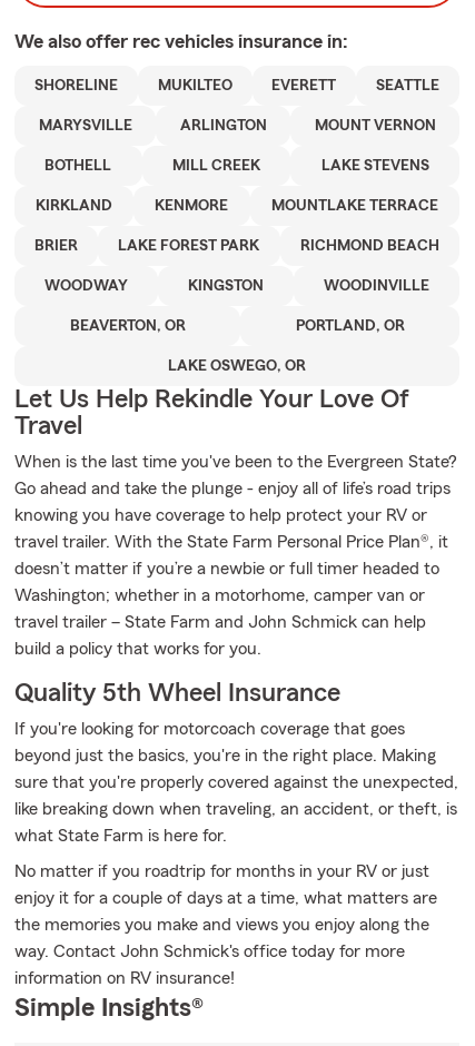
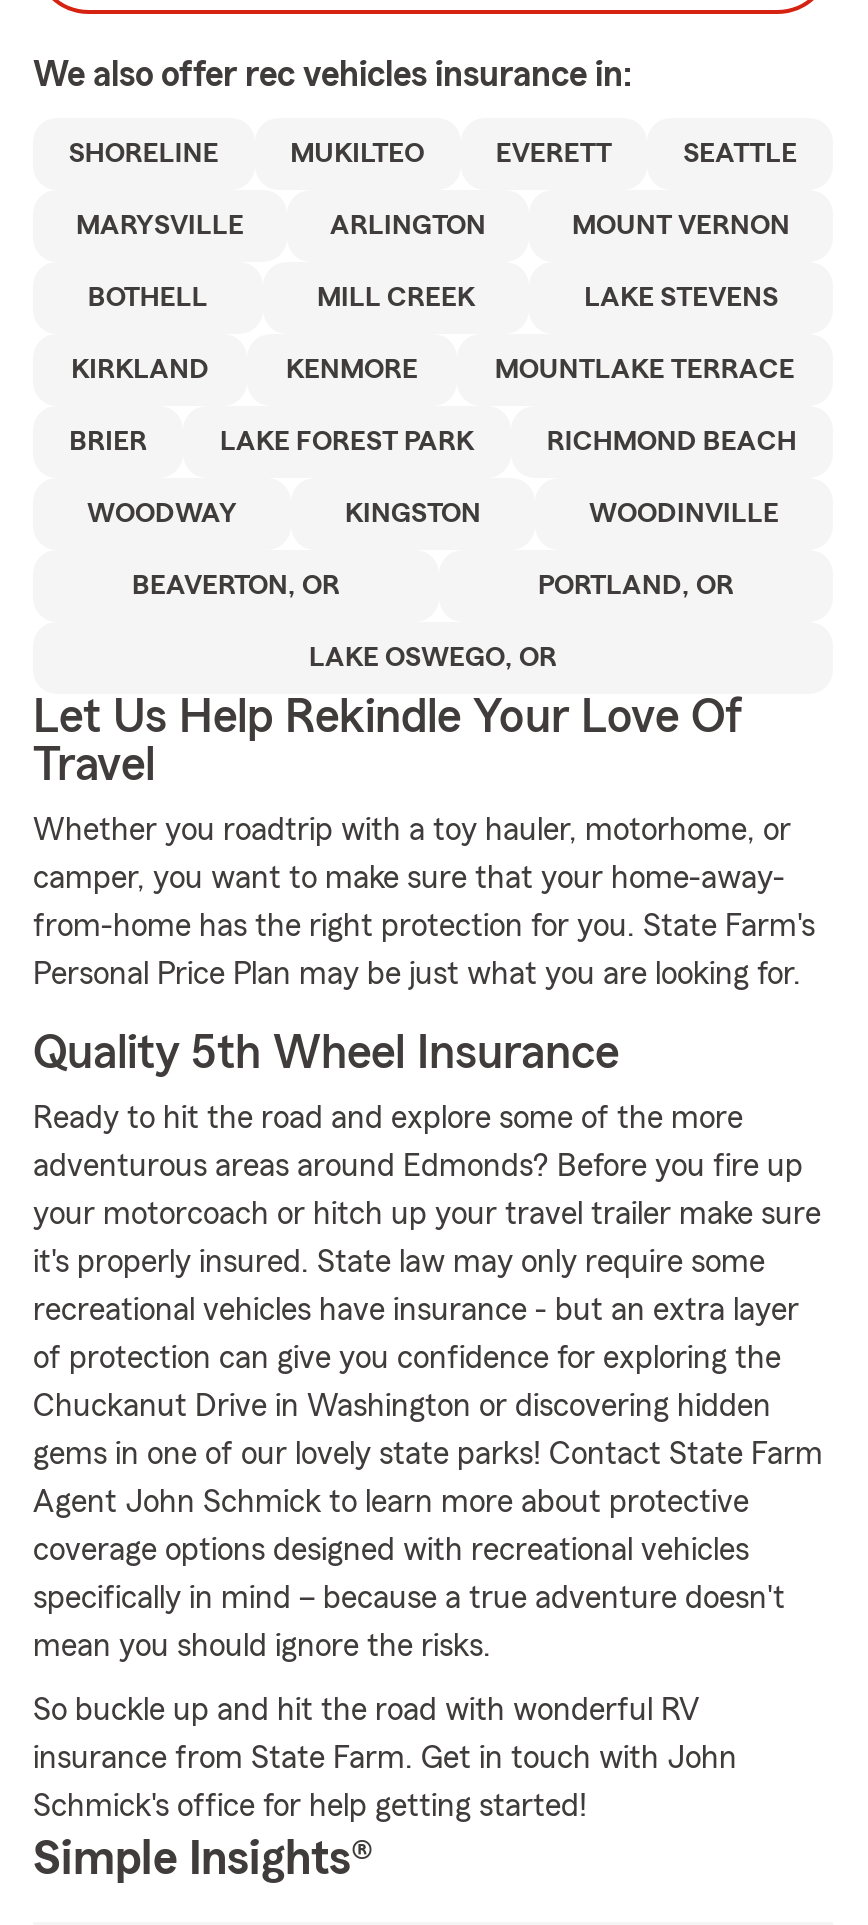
- When is the last time you've been to the Evergreen State?
- Go ahead and take the plunge - enjoy all of life’s road trips
- knowing you have coverage to help protect your RV or
- travel trailer. With the State Farm Personal Price Plan®, it
- doesn’t matter if you’re a newbie or full timer headed to
- Washington; whether in a motorhome, camper van or
- travel trailer – State Farm and John Schmick can help
- build a policy that works for you.
+ Whether you roadtrip with a toy hauler, motorhome, or
+ camper, you want to make sure that your home-away-
+ from-home has the right protection for you. State Farm's
+ Personal Price Plan may be just what you are looking for.

moved up: Quality 5th Wheel Insurance

- If you're looking for motorcoach coverage that goes
- beyond just the basics, you're in the right place. Making
- sure that you're properly covered against the unexpected,
- like breaking down when traveling, an accident, or theft, is
- what State Farm is here for.
- No matter if you roadtrip for months in your RV or just
- enjoy it for a couple of days at a time, what matters are
- the memories you make and views you enjoy along the
- way. Contact John Schmick's office today for more
- information on RV insurance!
+ Ready to hit the road and explore some of the more
+ adventurous areas around Edmonds? Before you fire up
+ your motorcoach or hitch up your travel trailer make sure
+ it's properly insured. State law may only require some
+ recreational vehicles have insurance - but an extra layer
+ of protection can give you confidence for exploring the
+ Chuckanut Drive in Washington or discovering hidden
+ gems in one of our lovely state parks! Contact State Farm
+ Agent John Schmick to learn more about protective
+ coverage options designed with recreational vehicles
+ specifically in mind – because a true adventure doesn't
+ mean you should ignore the risks.
+ So buckle up and hit the road with wonderful RV
+ insurance from State Farm. Get in touch with John
+ Schmick's office for help getting started!
